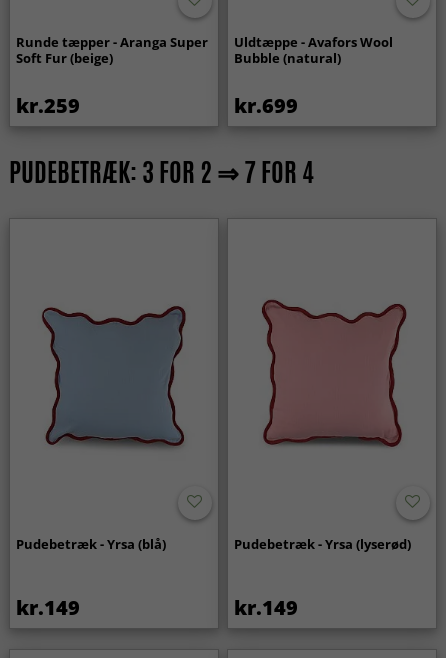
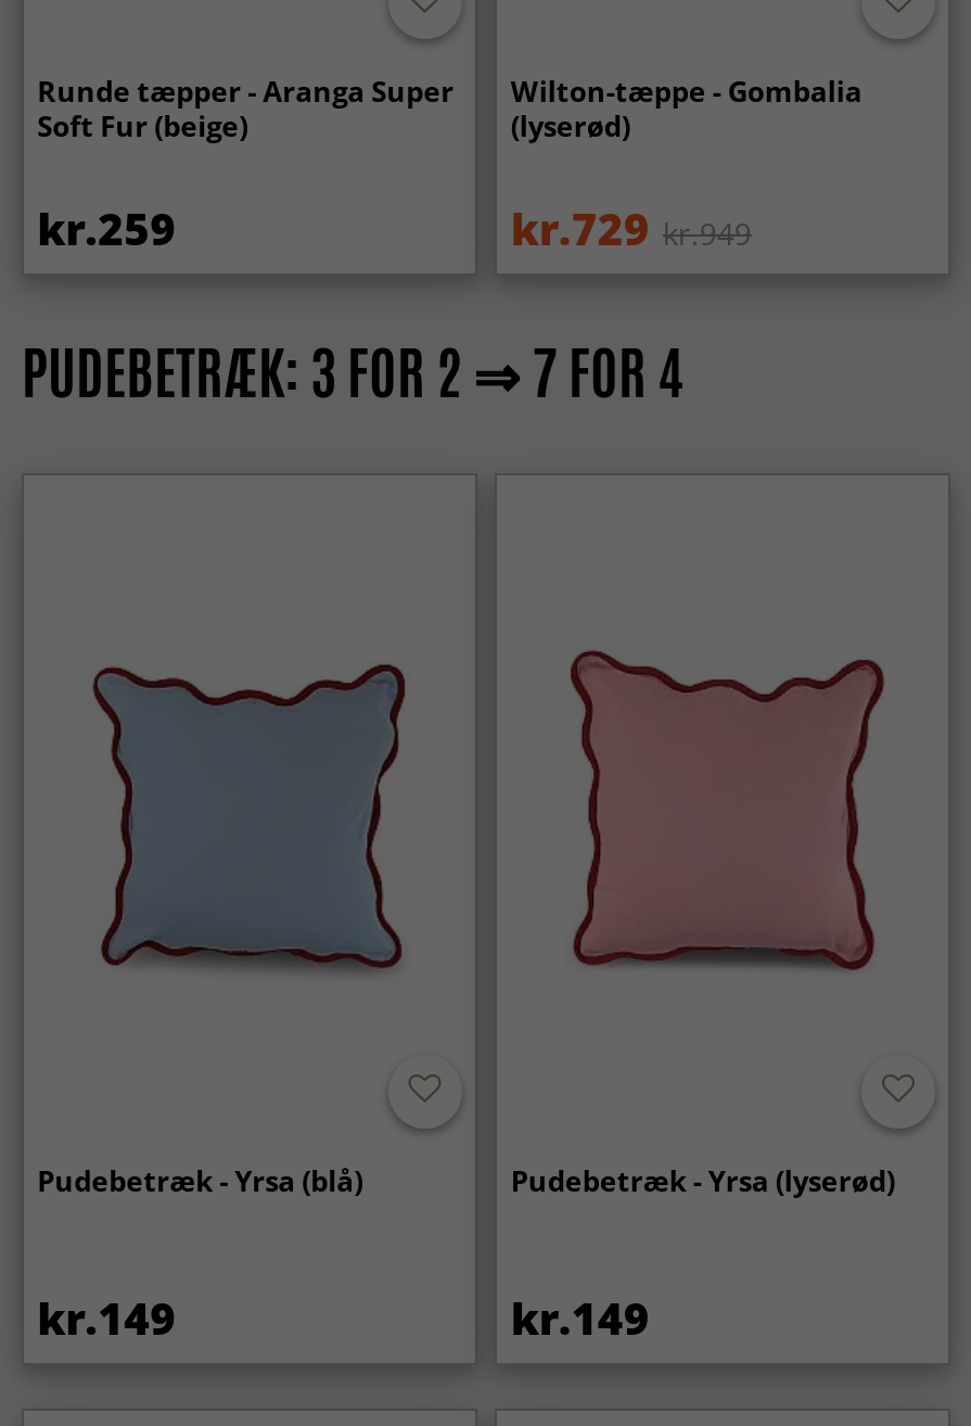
- Uldtæppe - Avafors Wool
- Bubble (natural)
+ Wilton-tæppe - Gombalia
+ (lyserød)

- kr.699
+ kr.729 kr.949
